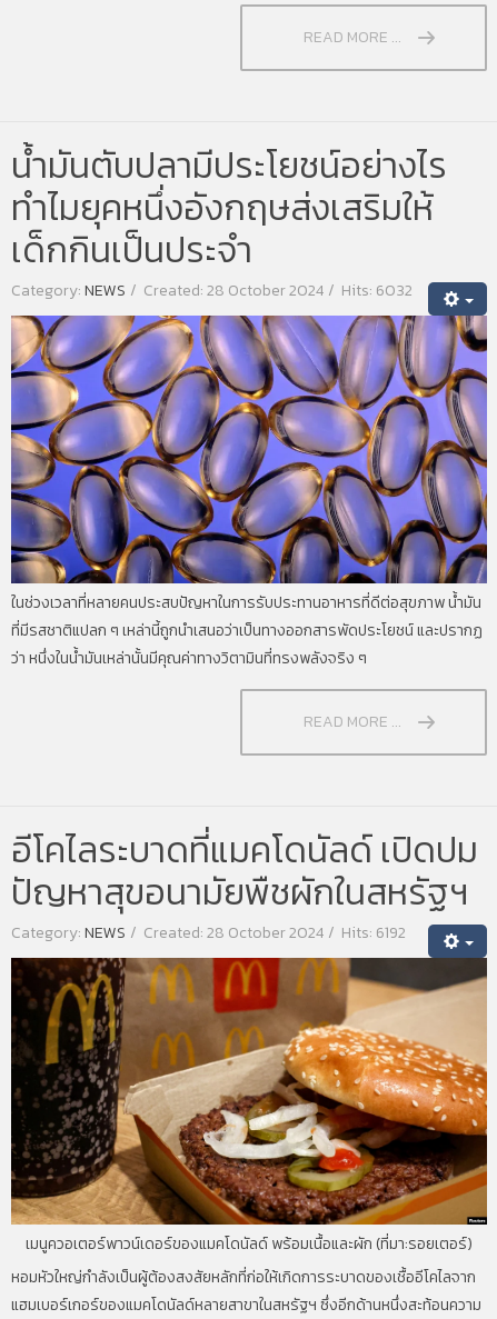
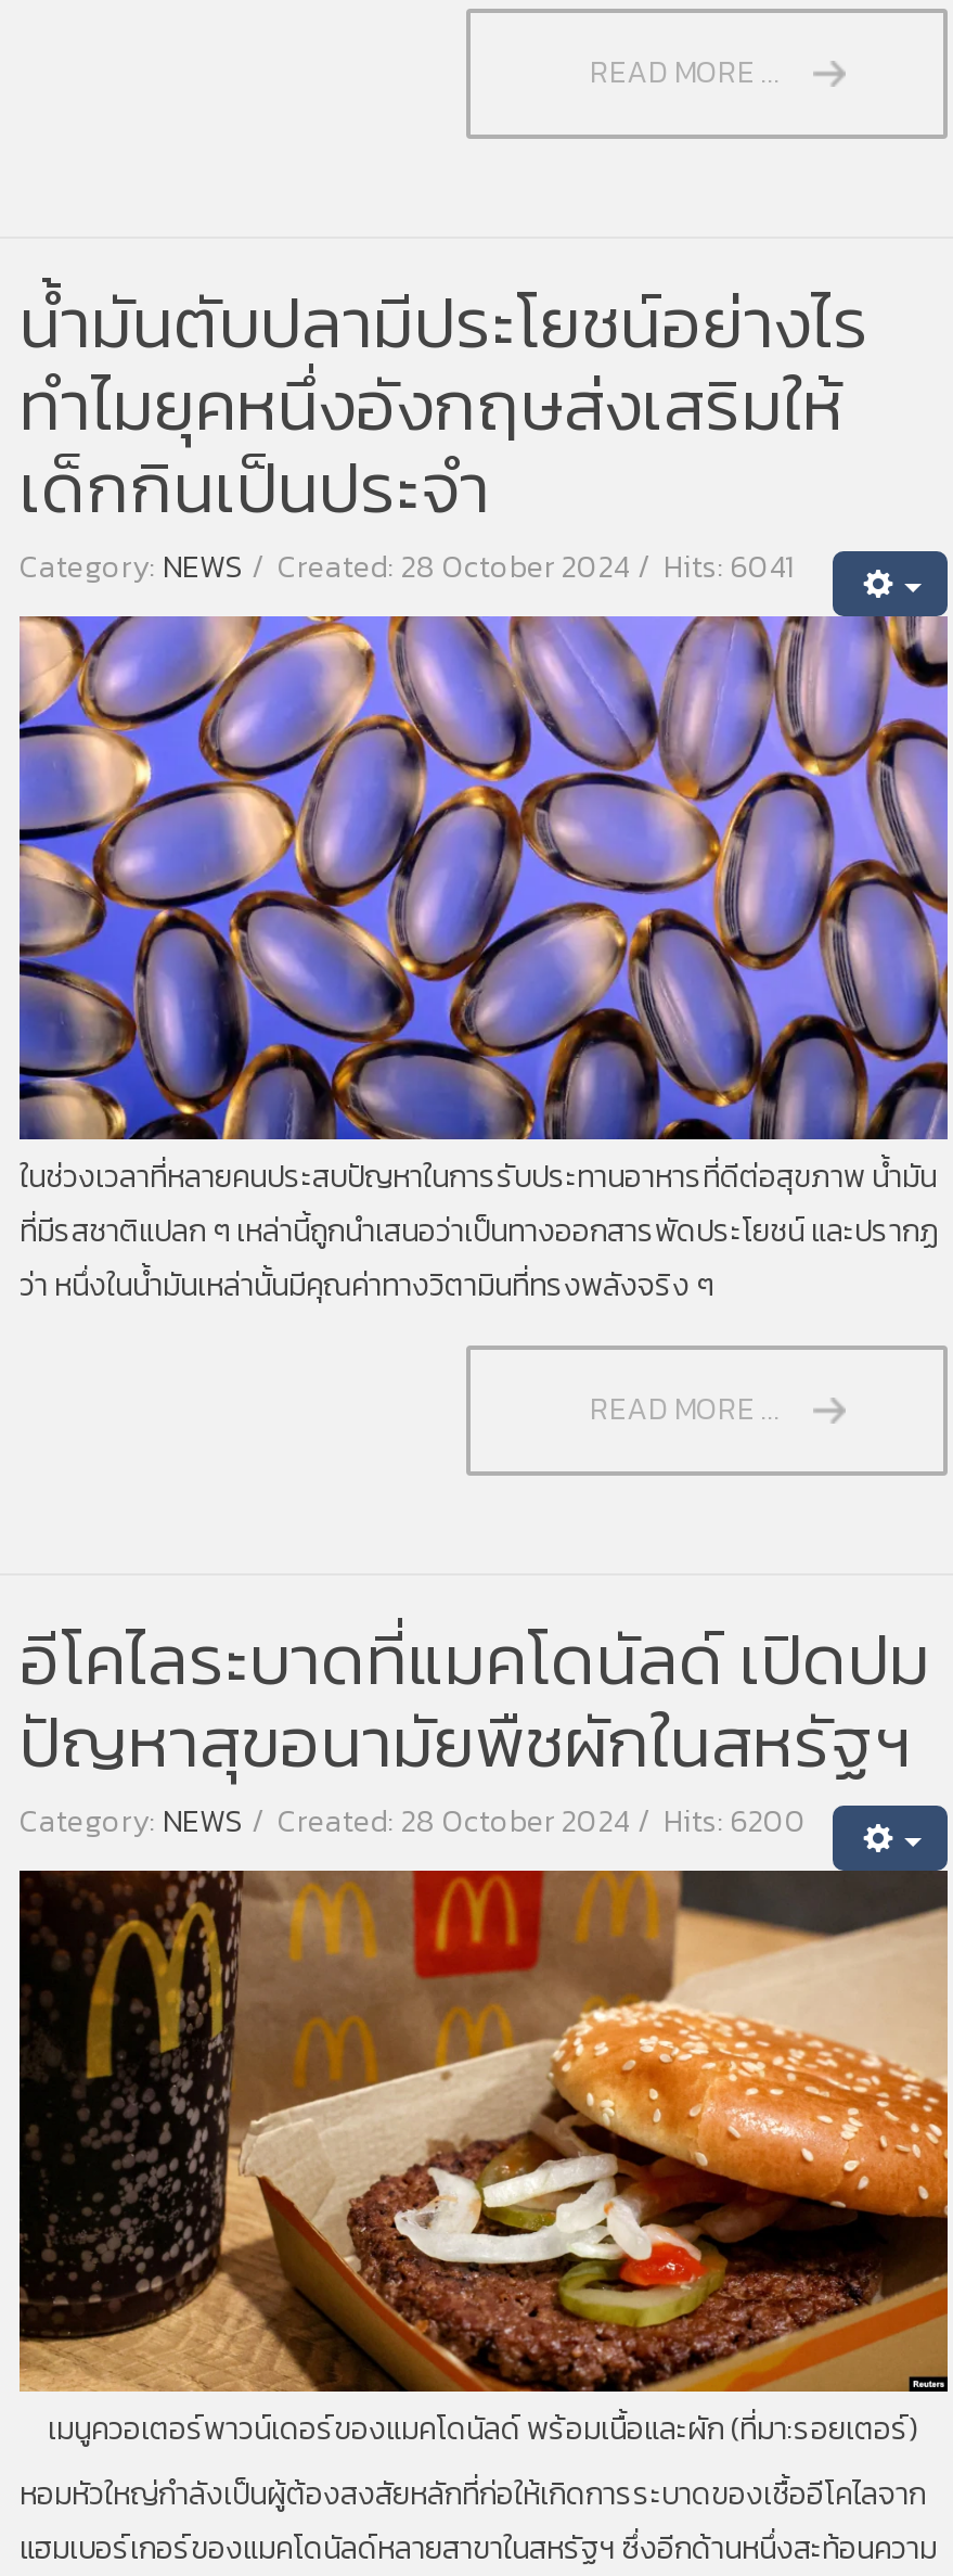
- Category: NEWS Created: 28 October 2024 Hits: 6032
+ Category: NEWS Created: 28 October 2024 Hits: 6041

- Category: NEWS Created: 28 October 2024 Hits: 6192
+ Category: NEWS Created: 28 October 2024 Hits: 6200
